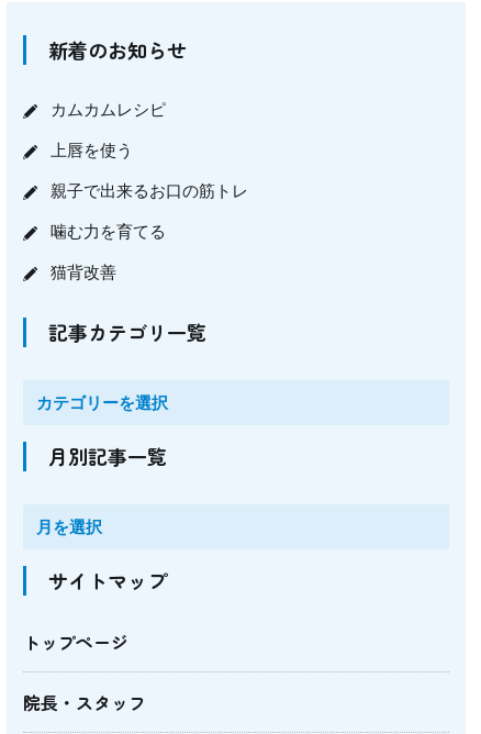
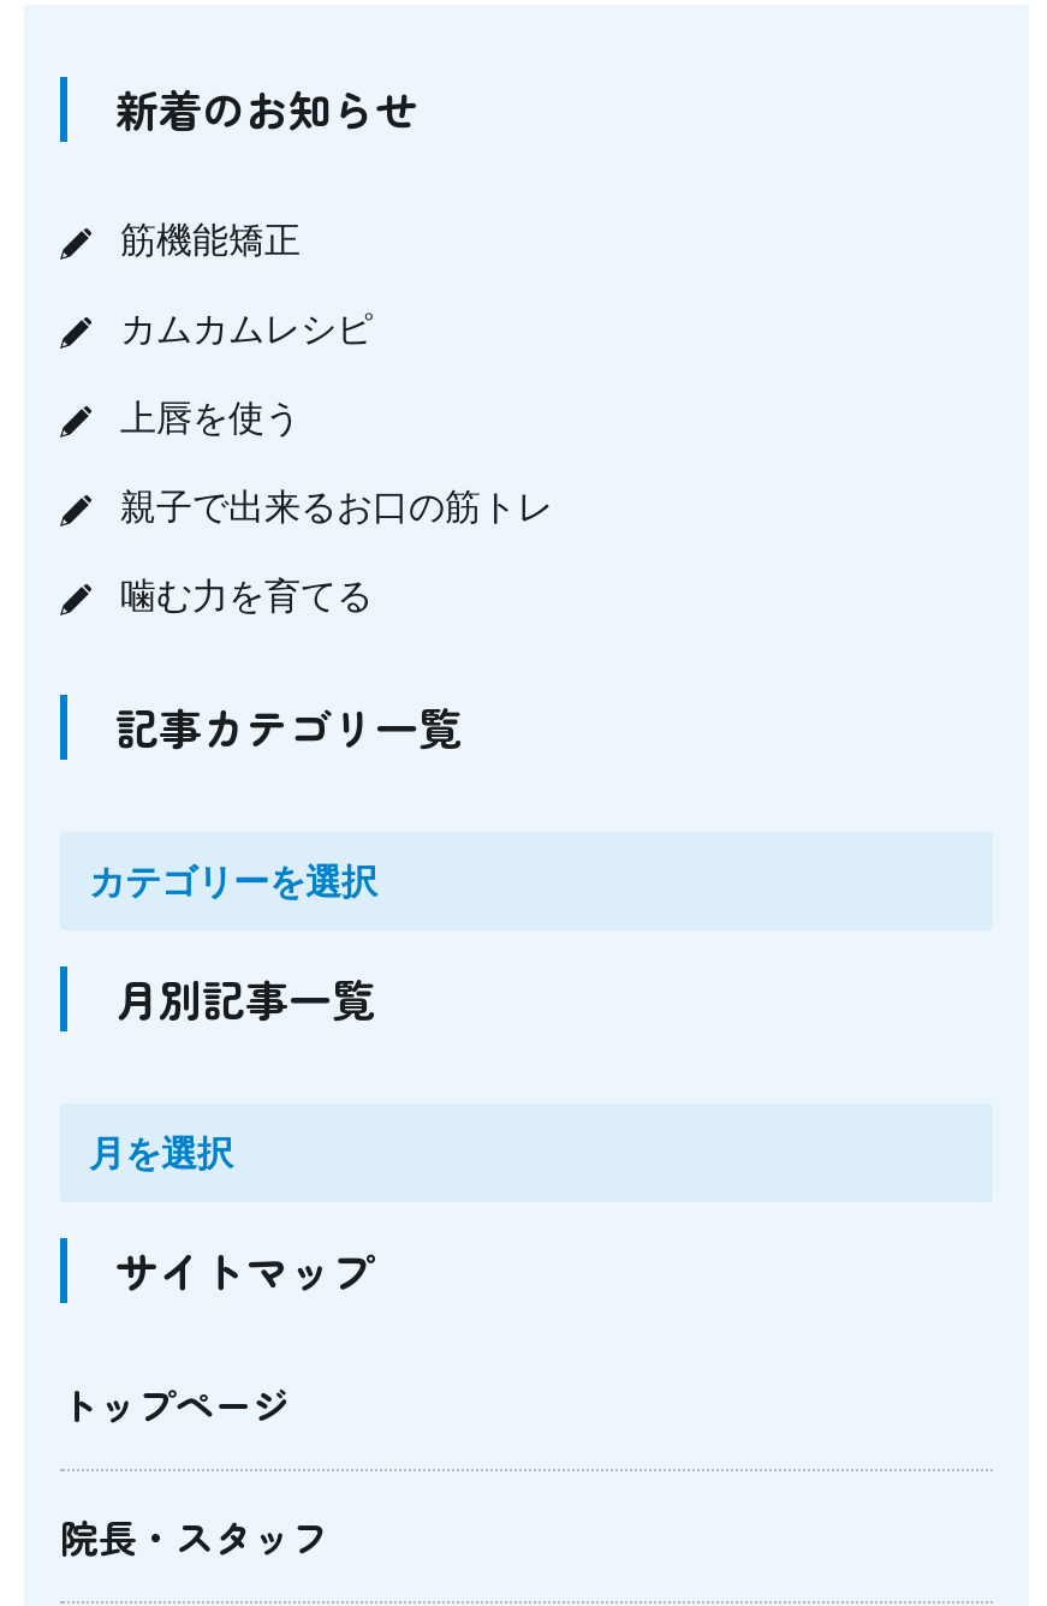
+ 筋機能矯正

moved down: カムカムレシピ | 上唇を使う | 親子で出来るお口の筋トレ | 噛む力を育てる

- 猫背改善
